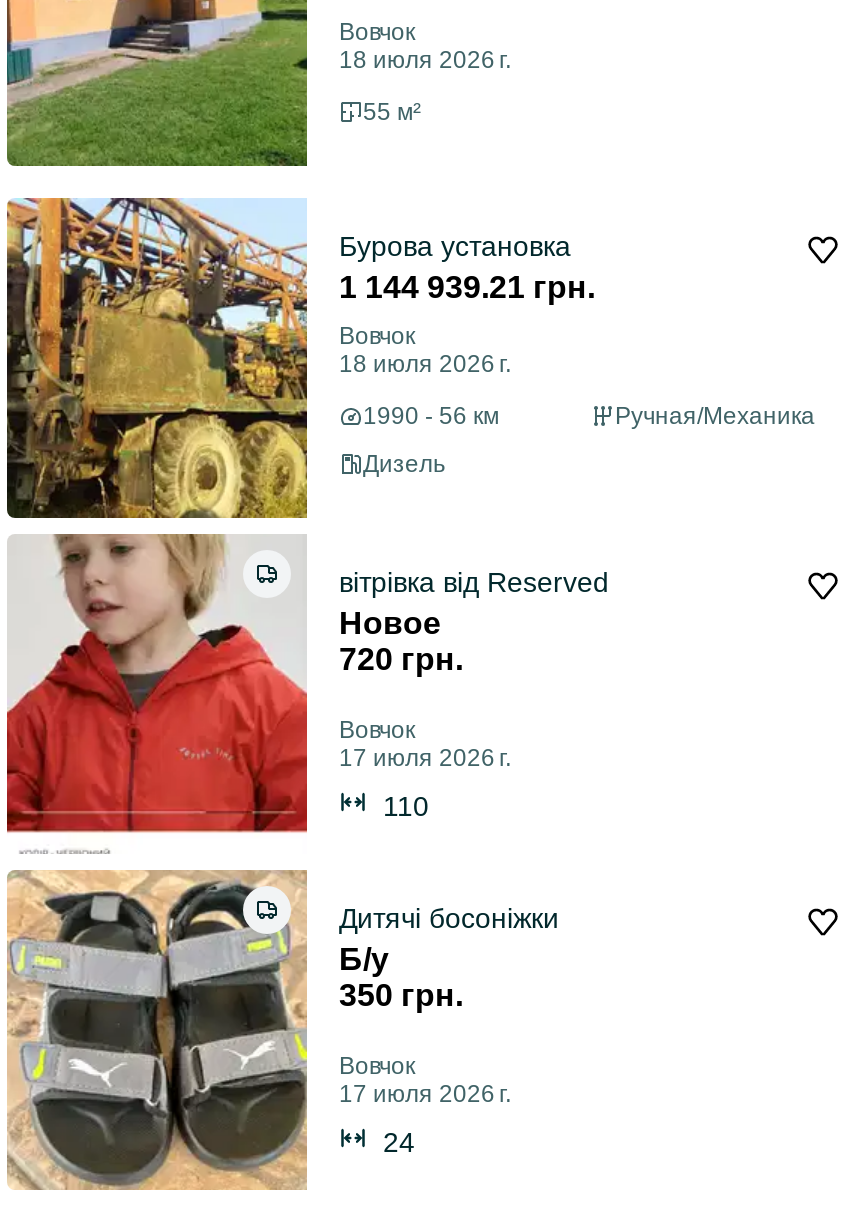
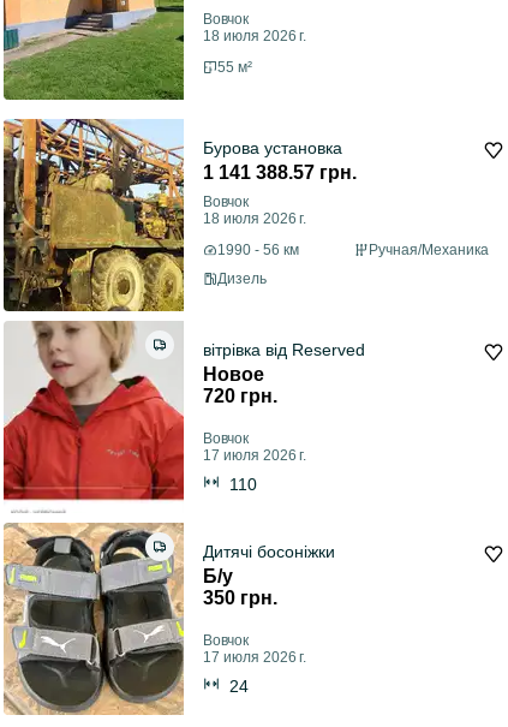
- 1 144 939.21 грн.
+ 1 141 388.57 грн.
